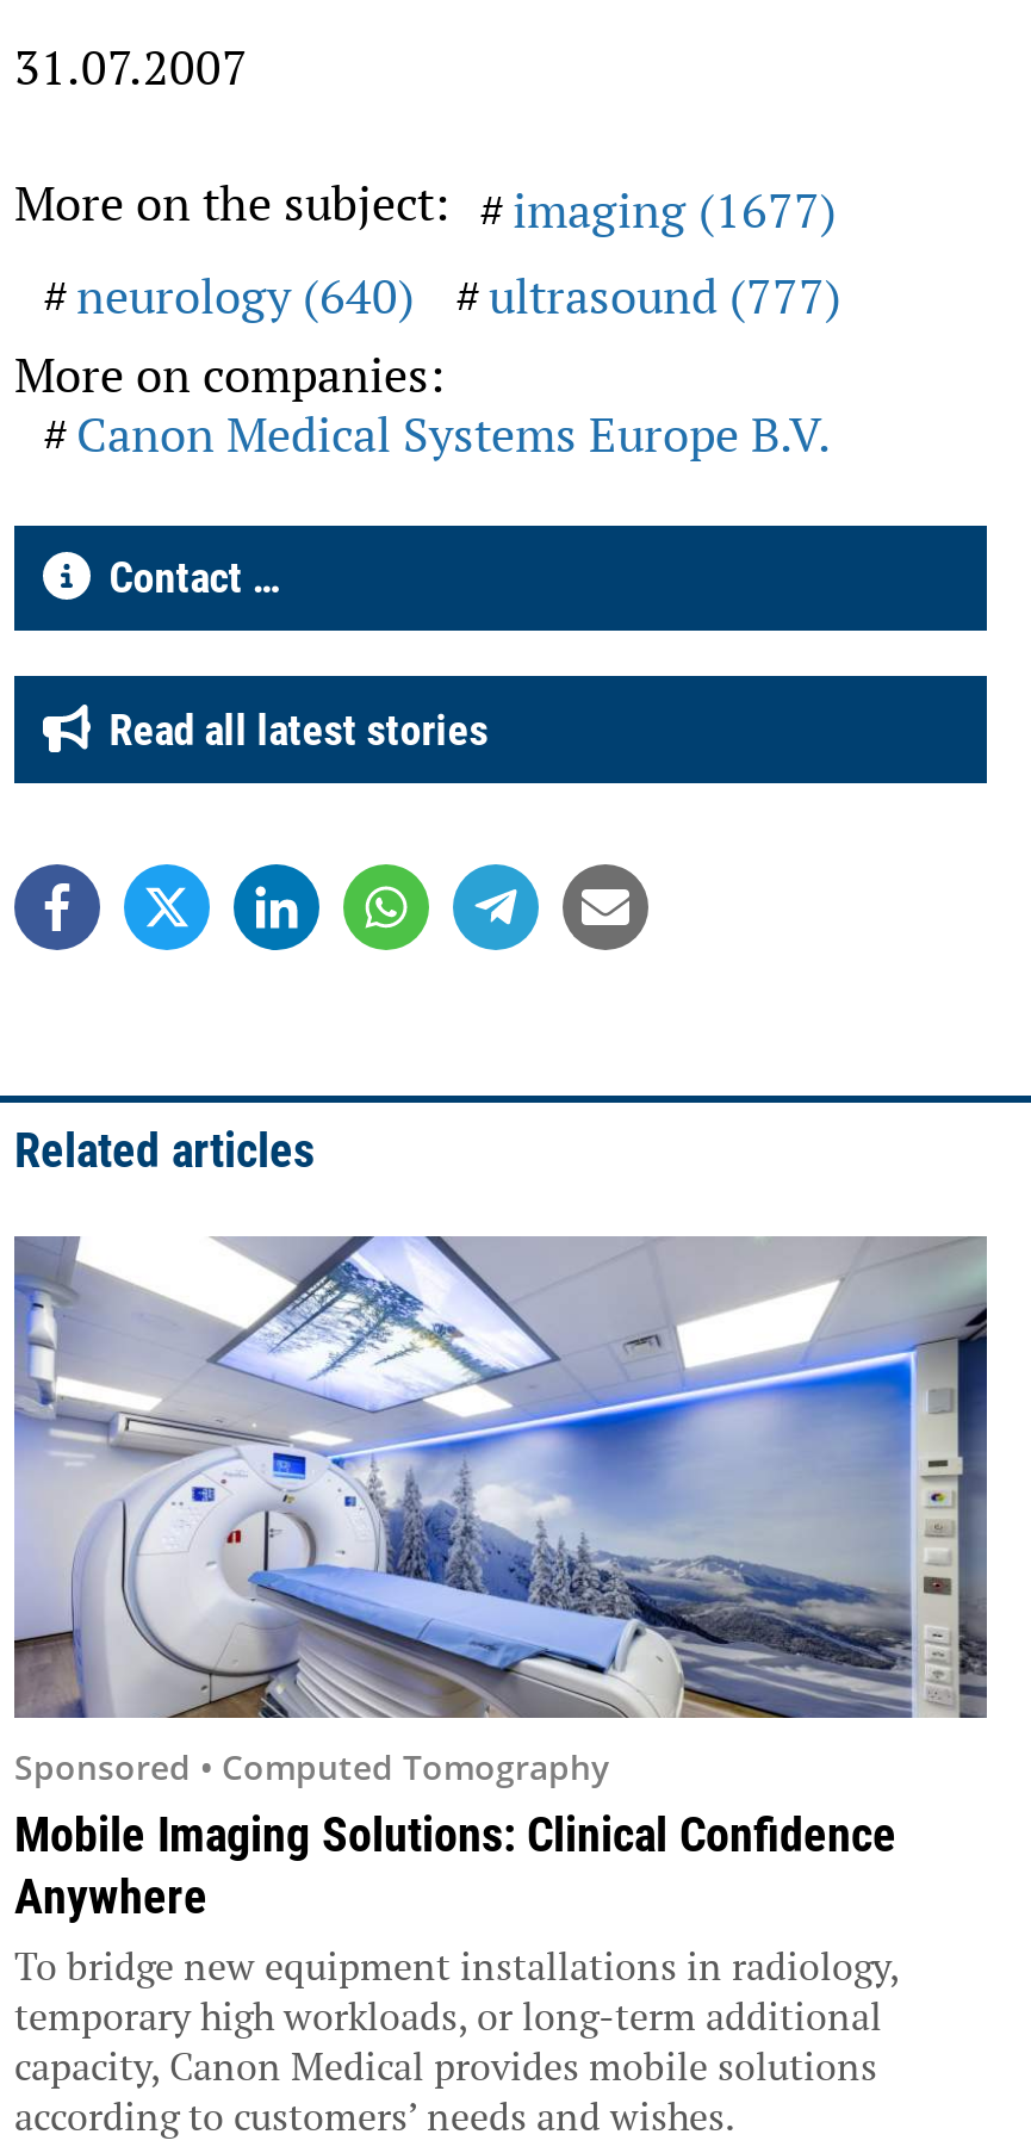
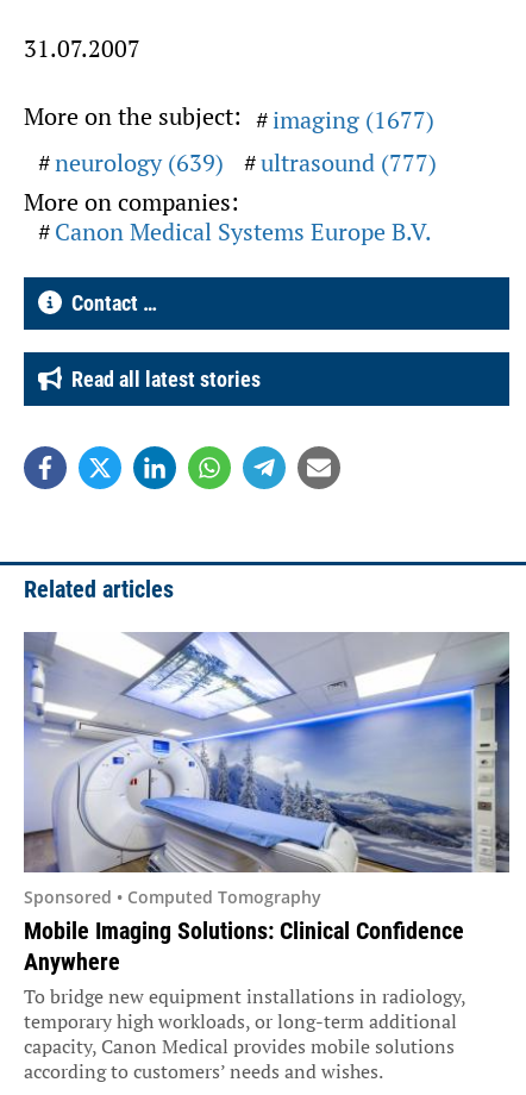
- neurology (640) ultrasound (777)
+ neurology (639) ultrasound (777)
